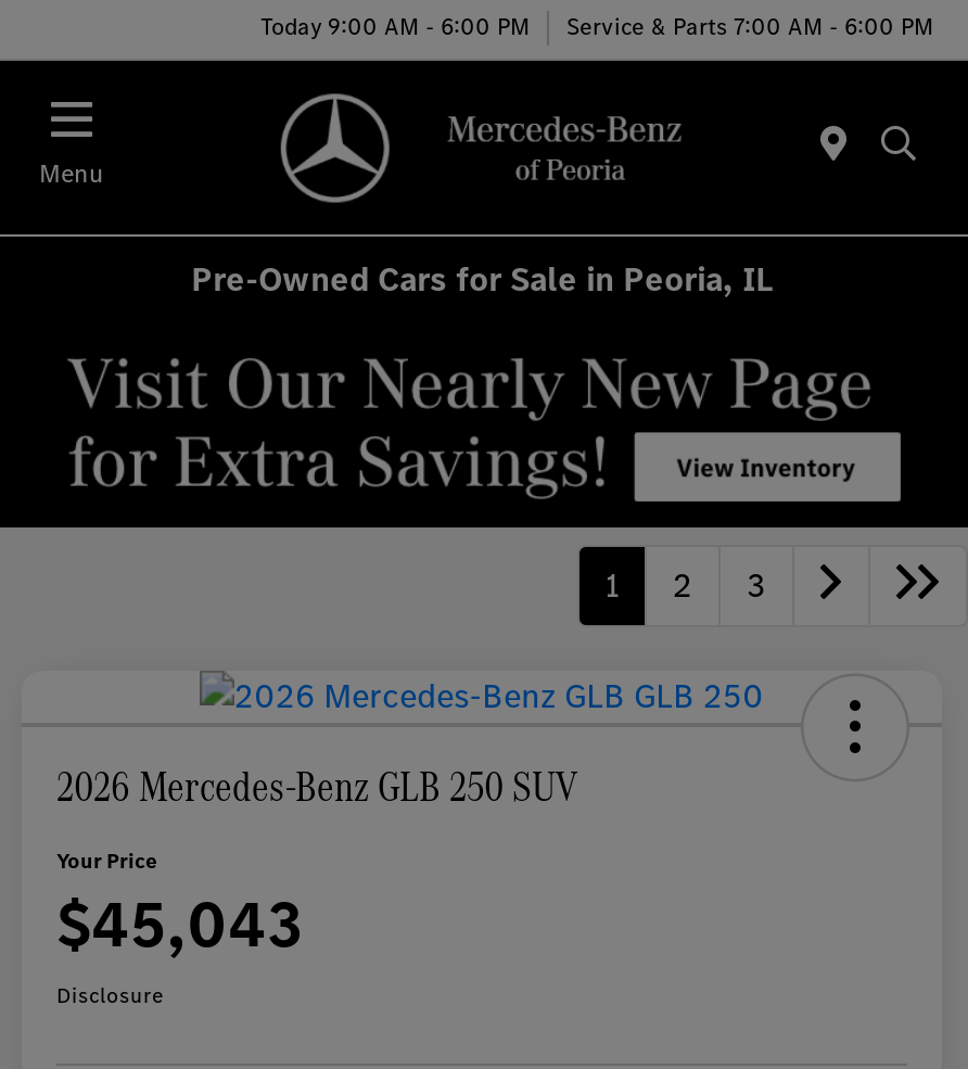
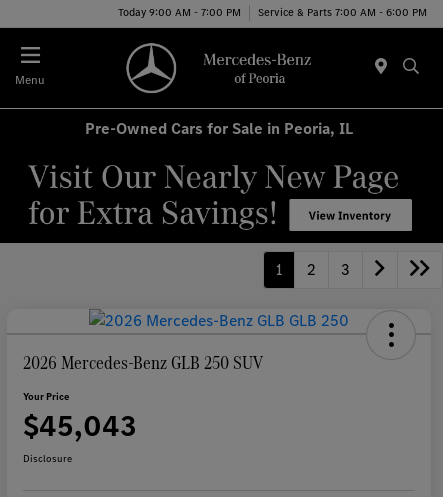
- Today 9:00 AM - 6:00 PM Service & Parts 7:00 AM - 6:00 PM
+ Today 9:00 AM - 7:00 PM Service & Parts 7:00 AM - 6:00 PM
